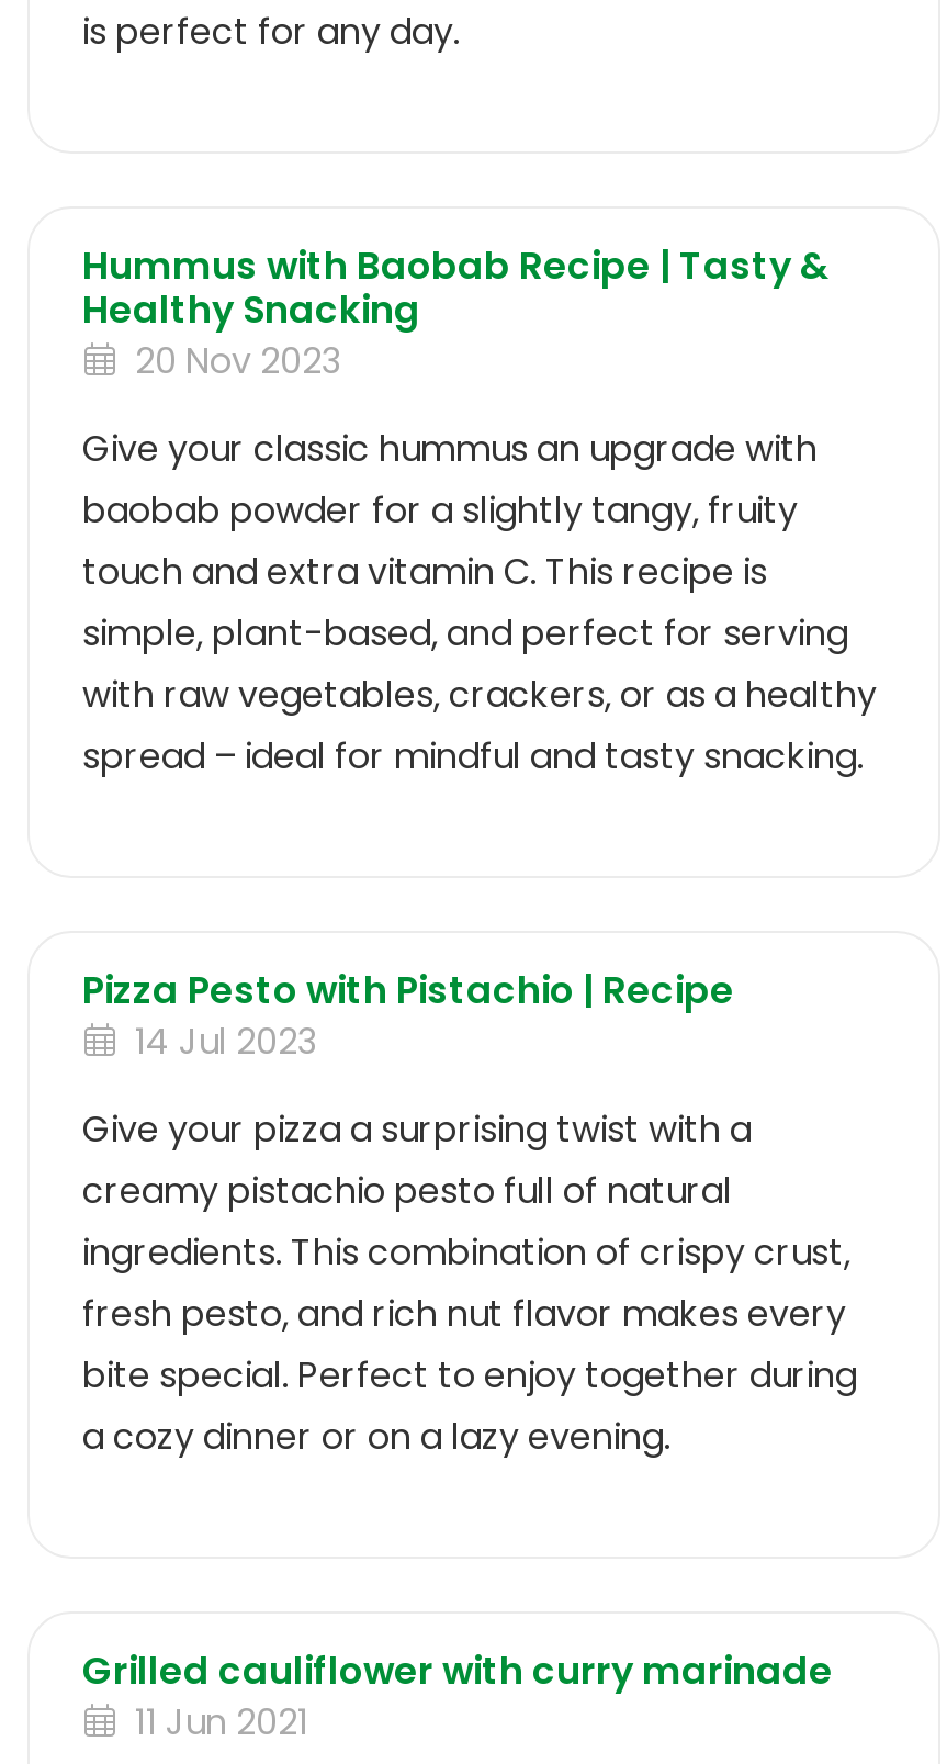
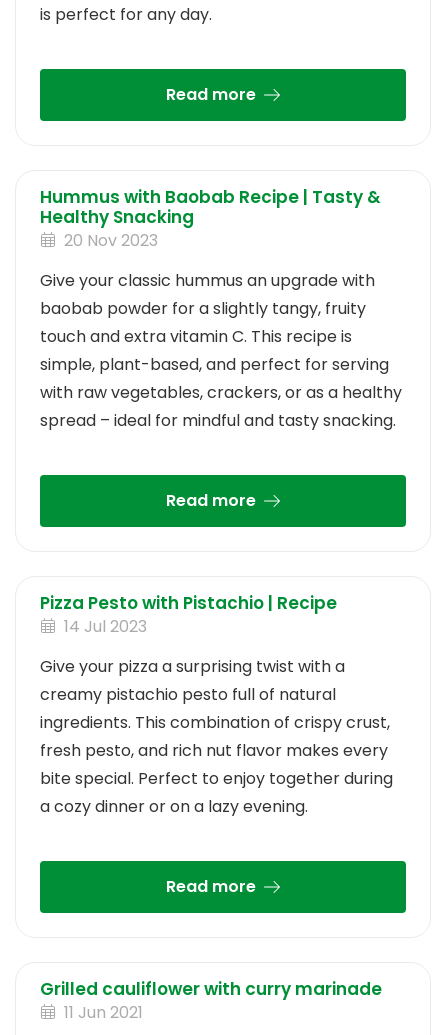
+ Read more

+ Read more

+ Read more
